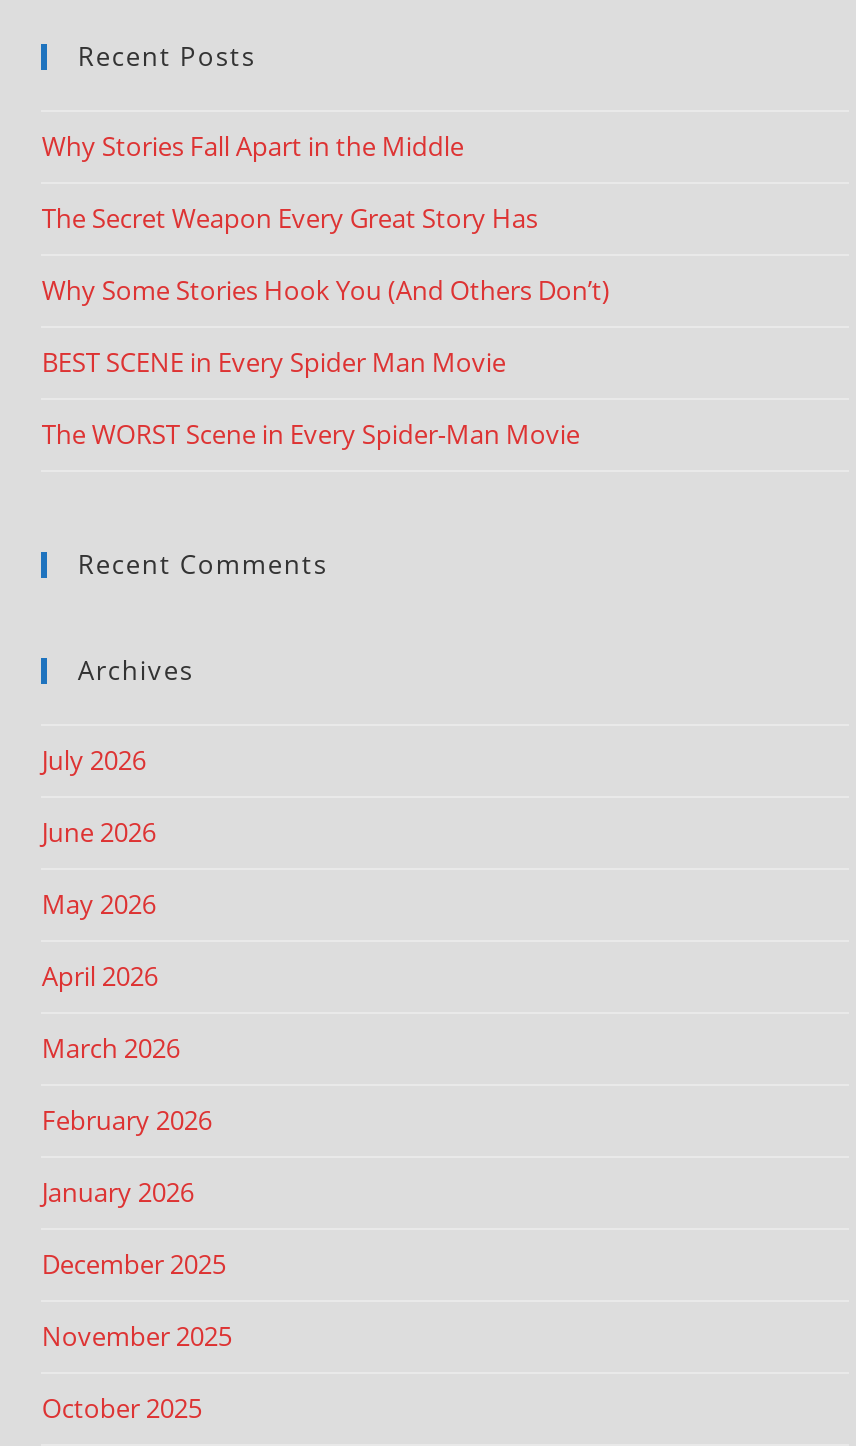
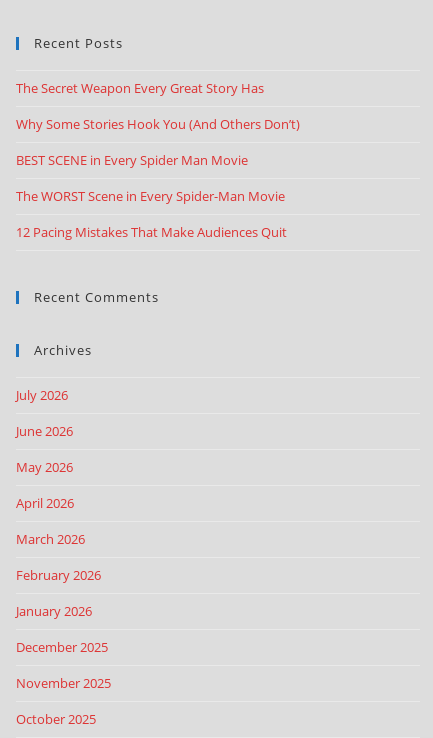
- Why Stories Fall Apart in the Middle

moved up: The Secret Weapon Every Great Story Has | Why Some Stories Hook You (And Others Don’t) | BEST SCENE in Every Spider Man Movie | The WORST Scene in Every Spider-Man Movie

+ 12 Pacing Mistakes That Make Audiences Quit
